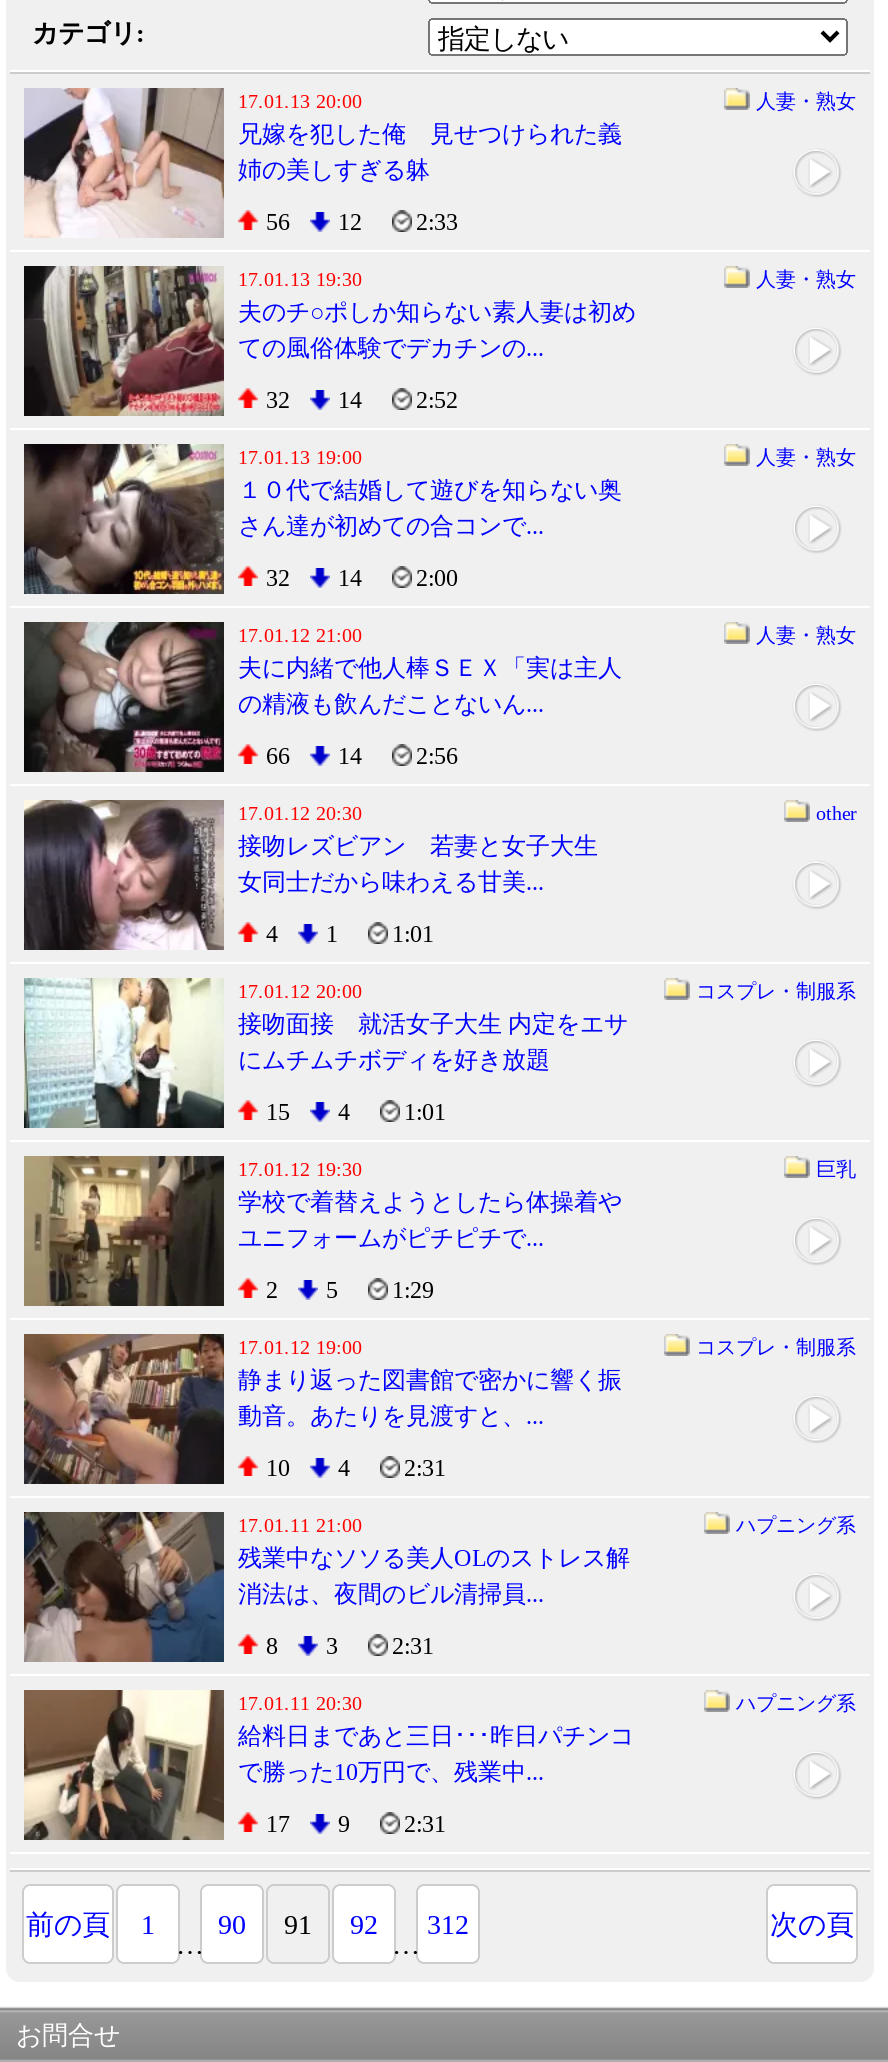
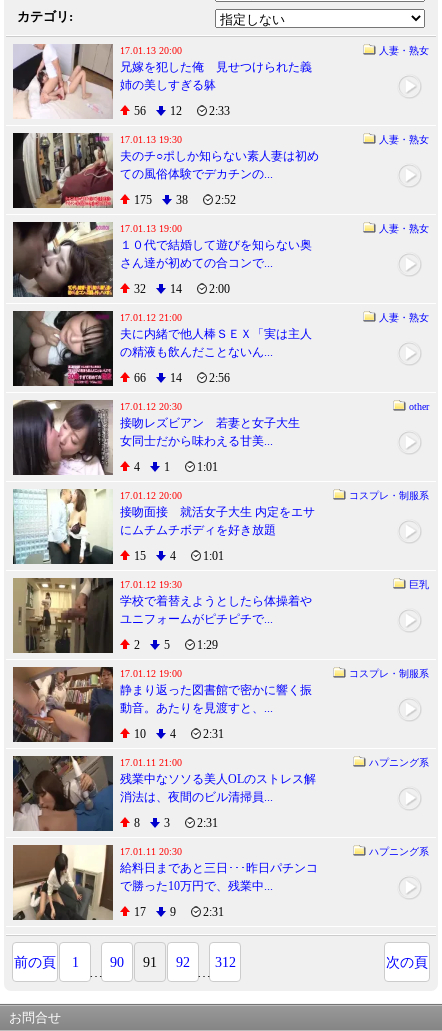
- 32
+ 175

- 14
+ 38
